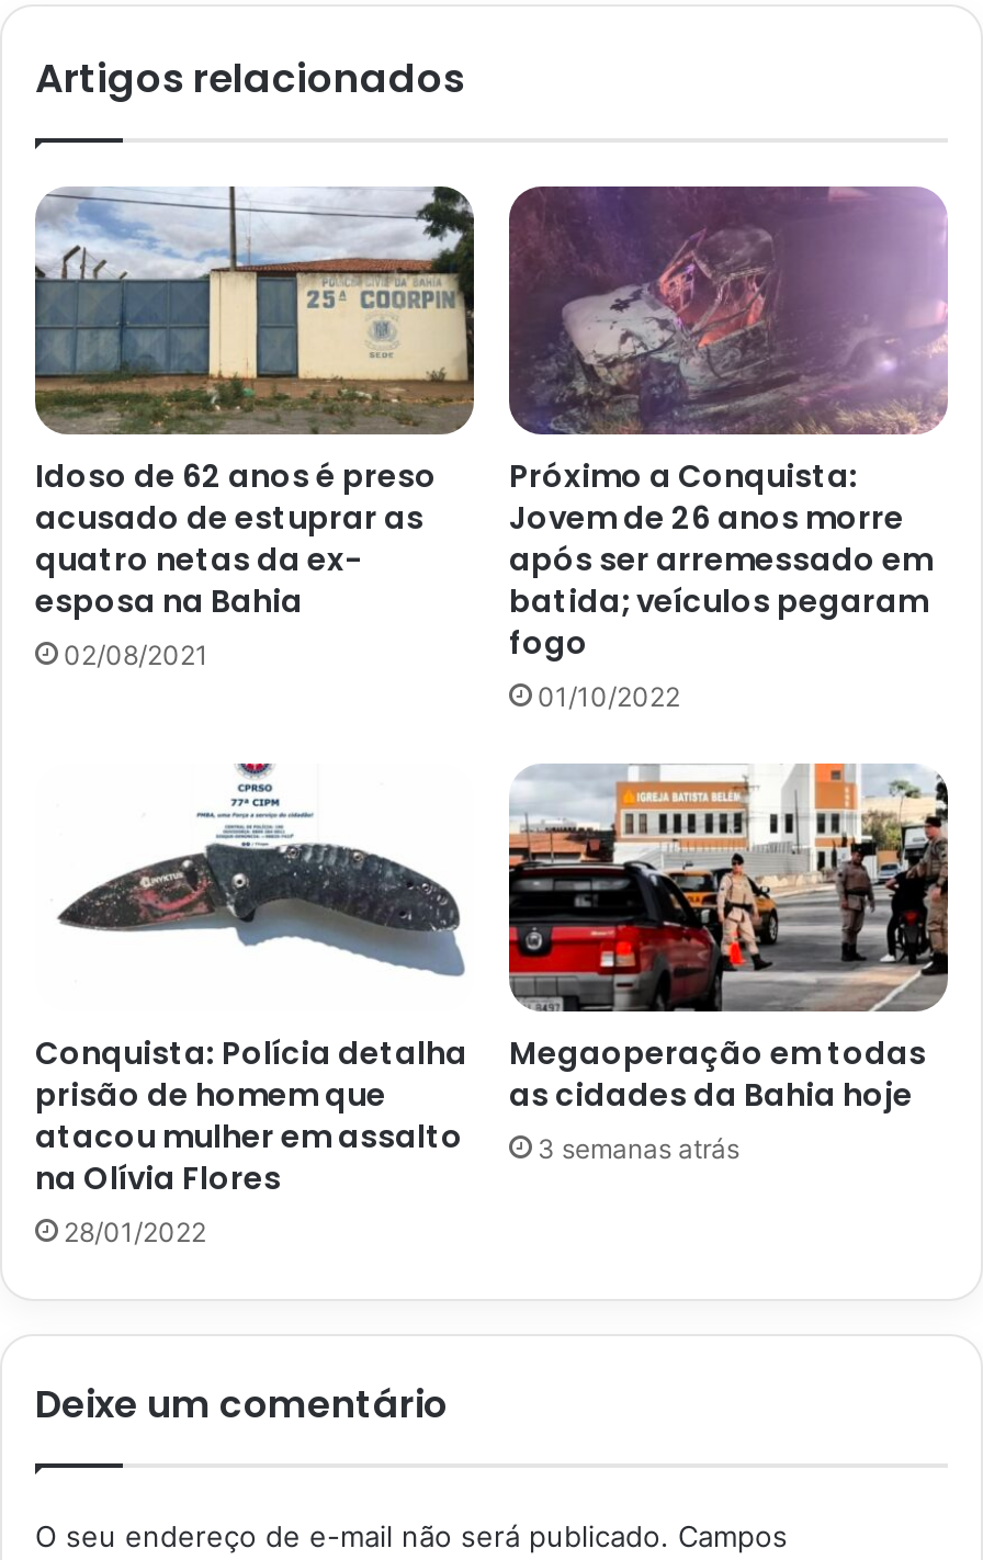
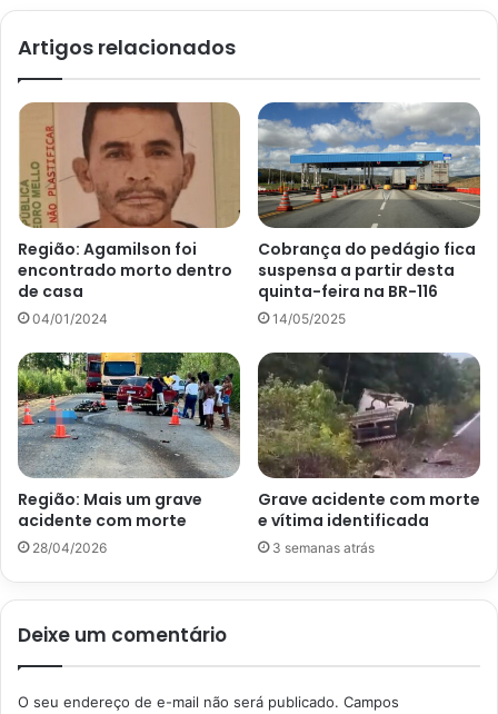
- [image]
- Idoso de 62 anos é preso
- acusado de estuprar as
- quatro netas da ex-
- esposa na Bahia
- 02/08/2021
+ [image]
+ Região: Agamilson foi
+ encontrado morto dentro
+ de casa
+ 04/01/2024

- [image]
- Próximo a Conquista:
- Jovem de 26 anos morre
- após ser arremessado em
- batida; veículos pegaram
- fogo
- 01/10/2022
+ [image]
+ Cobrança do pedágio fica
+ suspensa a partir desta
+ quinta-feira na BR-116
+ 14/05/2025

- [image]
- Conquista: Polícia detalha
- prisão de homem que
- atacou mulher em assalto
- na Olívia Flores
- 28/01/2022
+ [image]
+ Região: Mais um grave
+ acidente com morte
+ 28/04/2026

- [image]
+ [image]

- Megaoperação em todas
- as cidades da Bahia hoje
+ Grave acidente com morte
+ e vítima identificada
